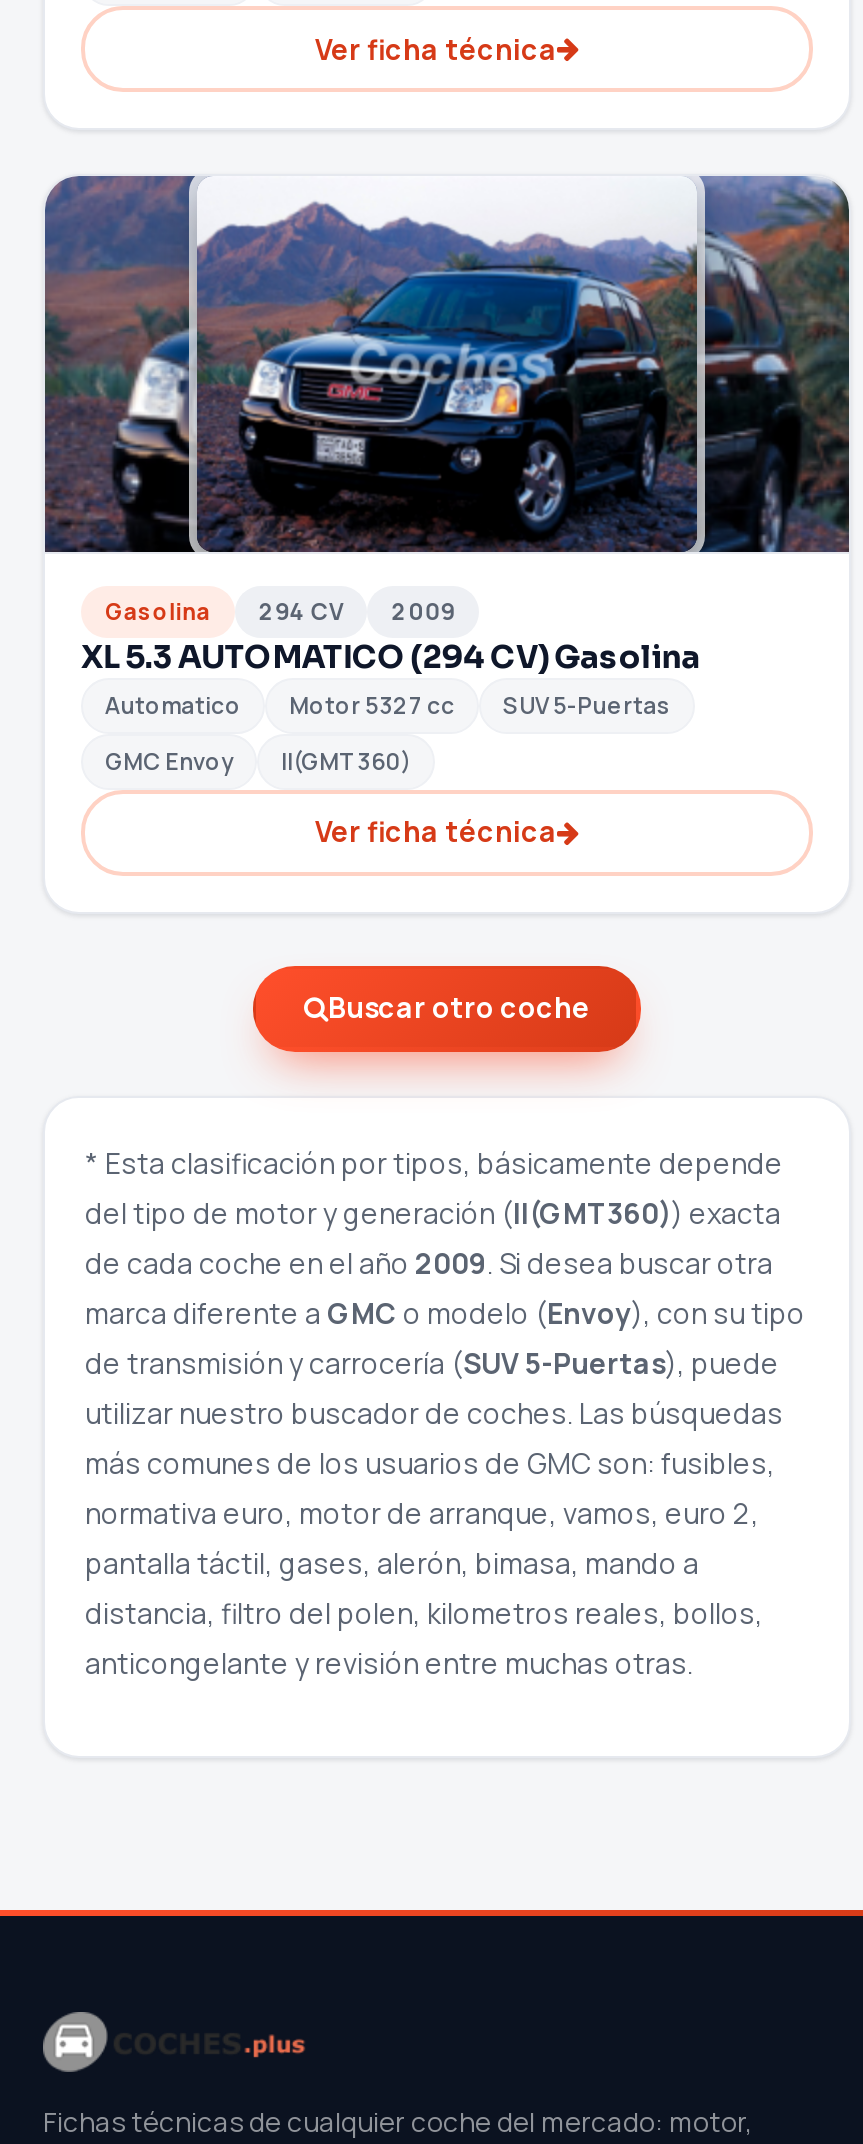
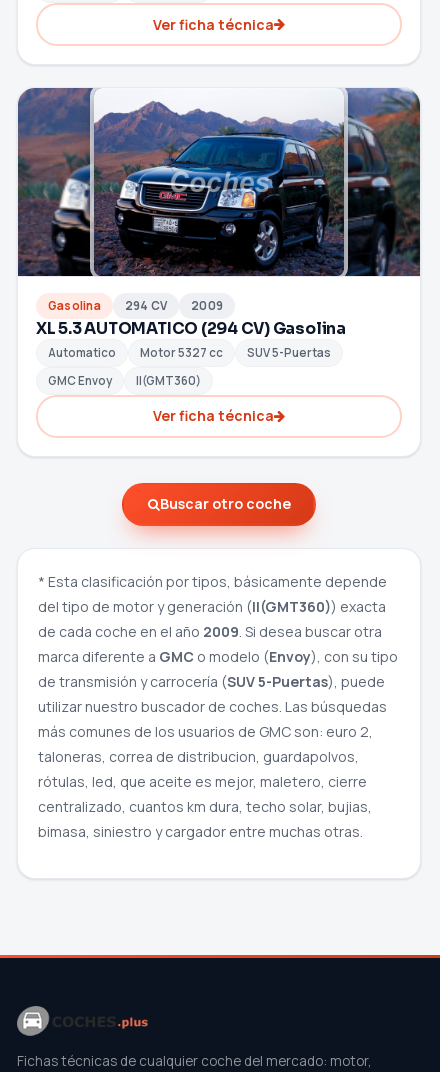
- más comunes de los usuarios de GMC son: fusibles,
- normativa euro, motor de arranque, vamos, euro 2,
- pantalla táctil, gases, alerón, bimasa, mando a
- distancia, filtro del polen, kilometros reales, bollos,
- anticongelante y revisión entre muchas otras.
+ más comunes de los usuarios de GMC son: euro 2,
+ taloneras, correa de distribucion, guardapolvos,
+ rótulas, led, que aceite es mejor, maletero, cierre
+ centralizado, cuantos km dura, techo solar, bujias,
+ bimasa, siniestro y cargador entre muchas otras.
